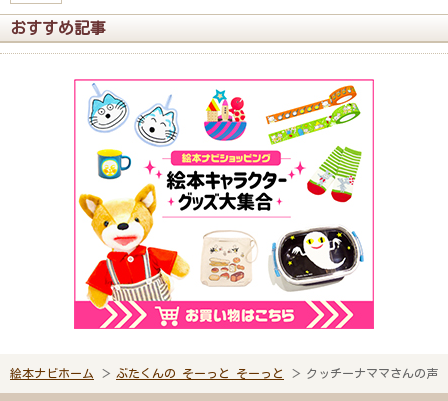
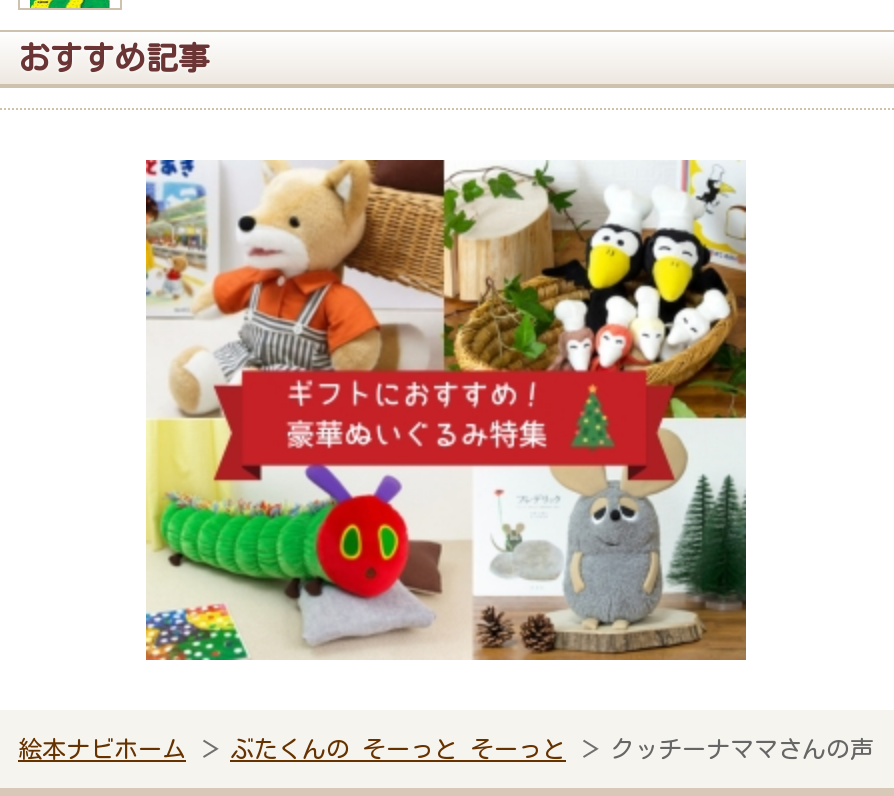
- [image]
+ [image]
